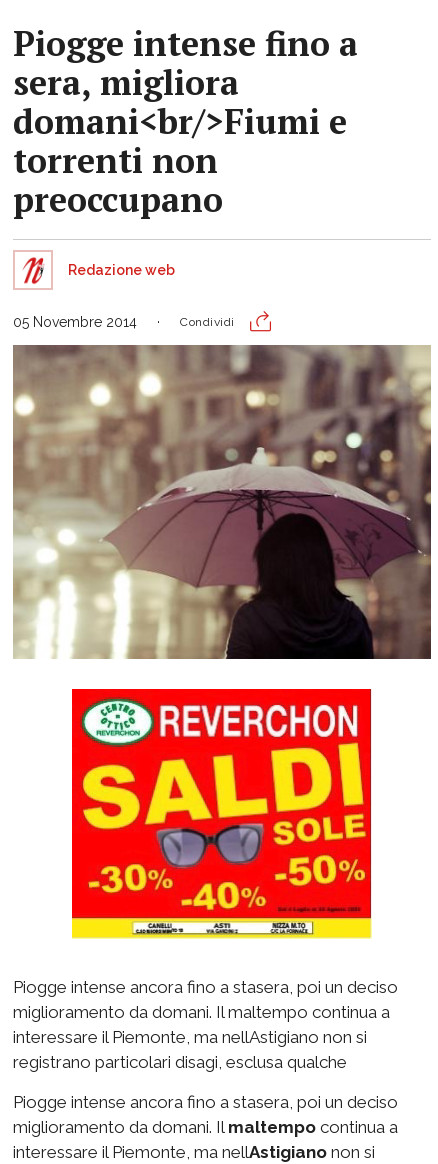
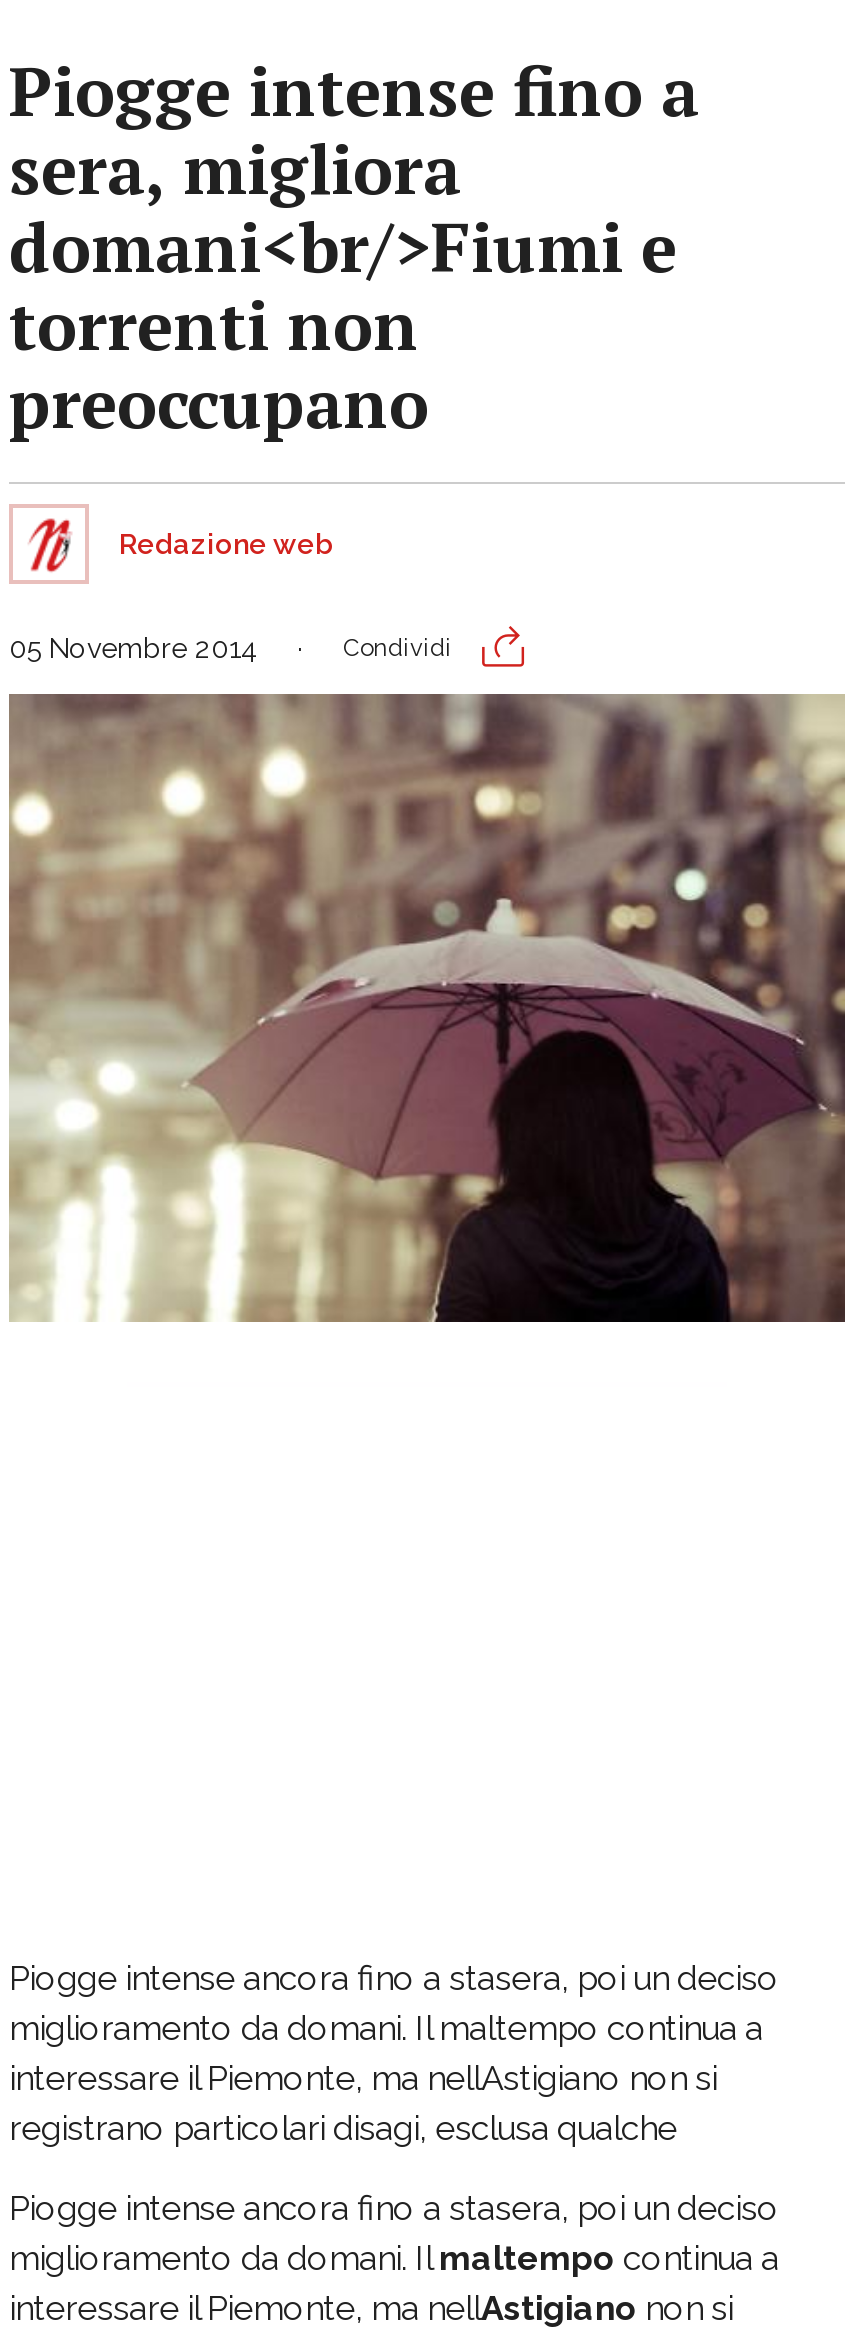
- [image]
